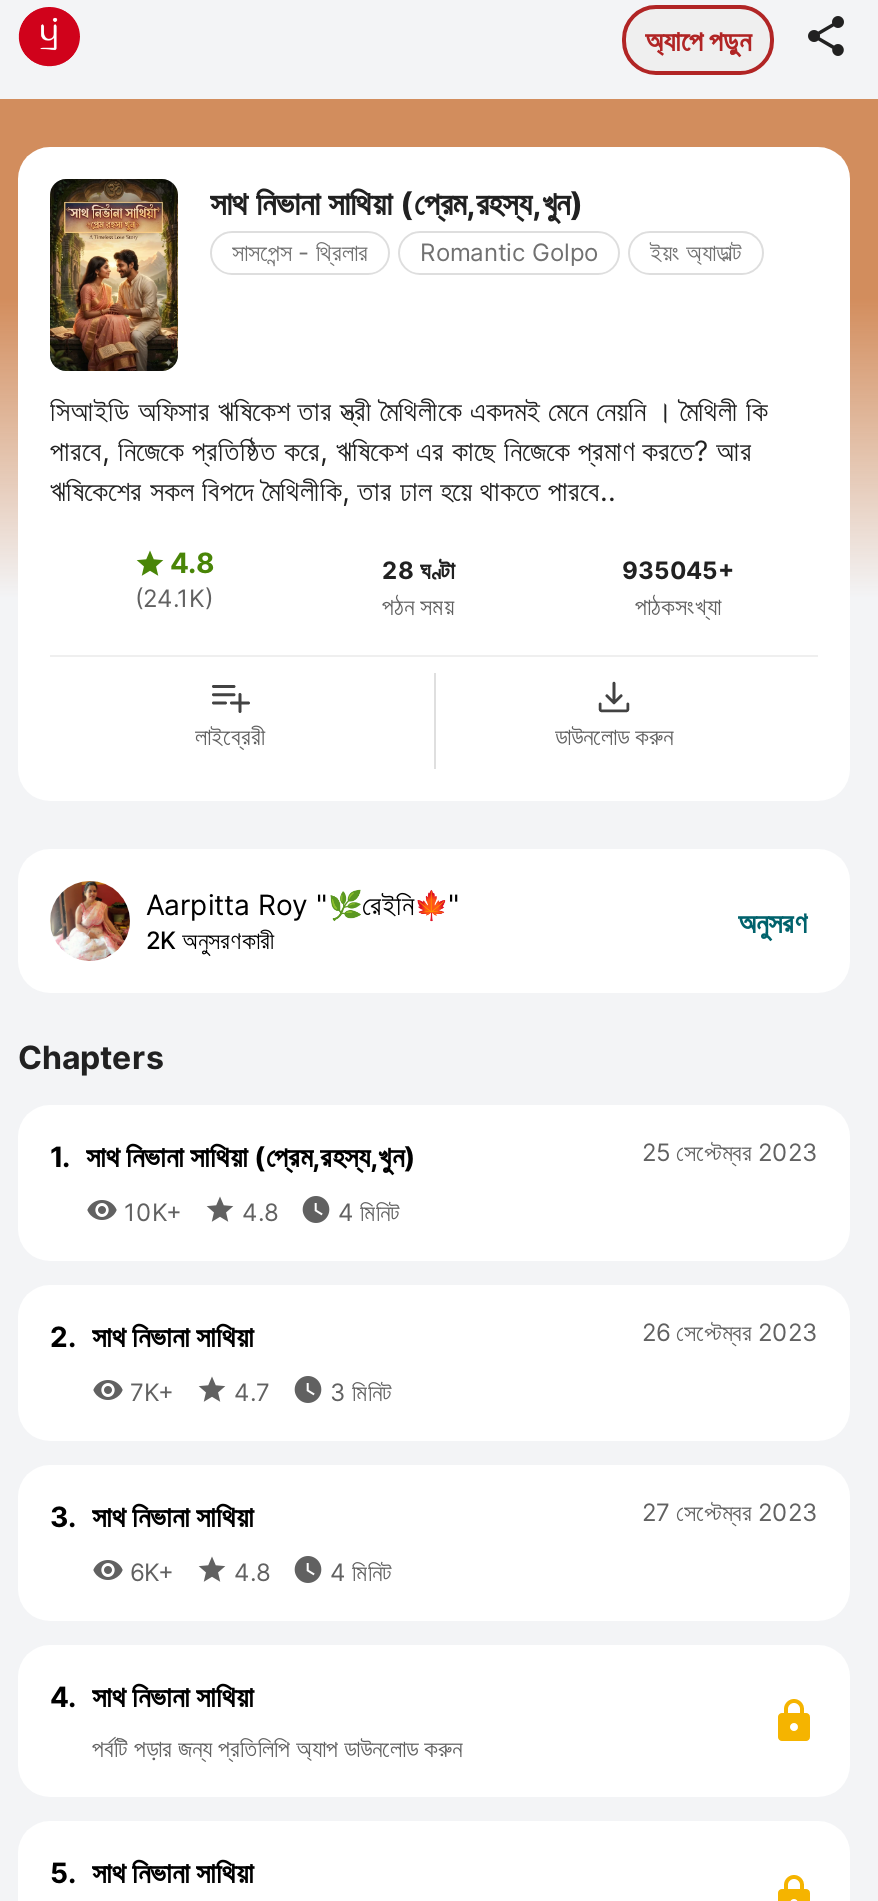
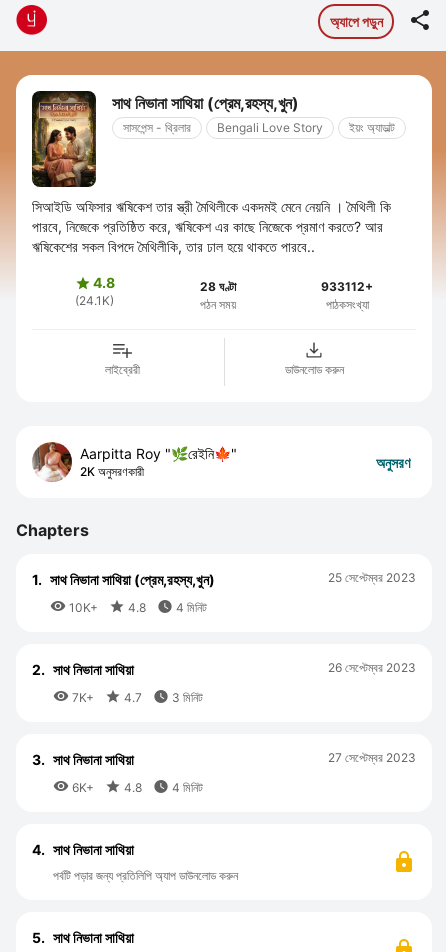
- Romantic Golpo
+ Bengali Love Story

- 935045+
+ 933112+
